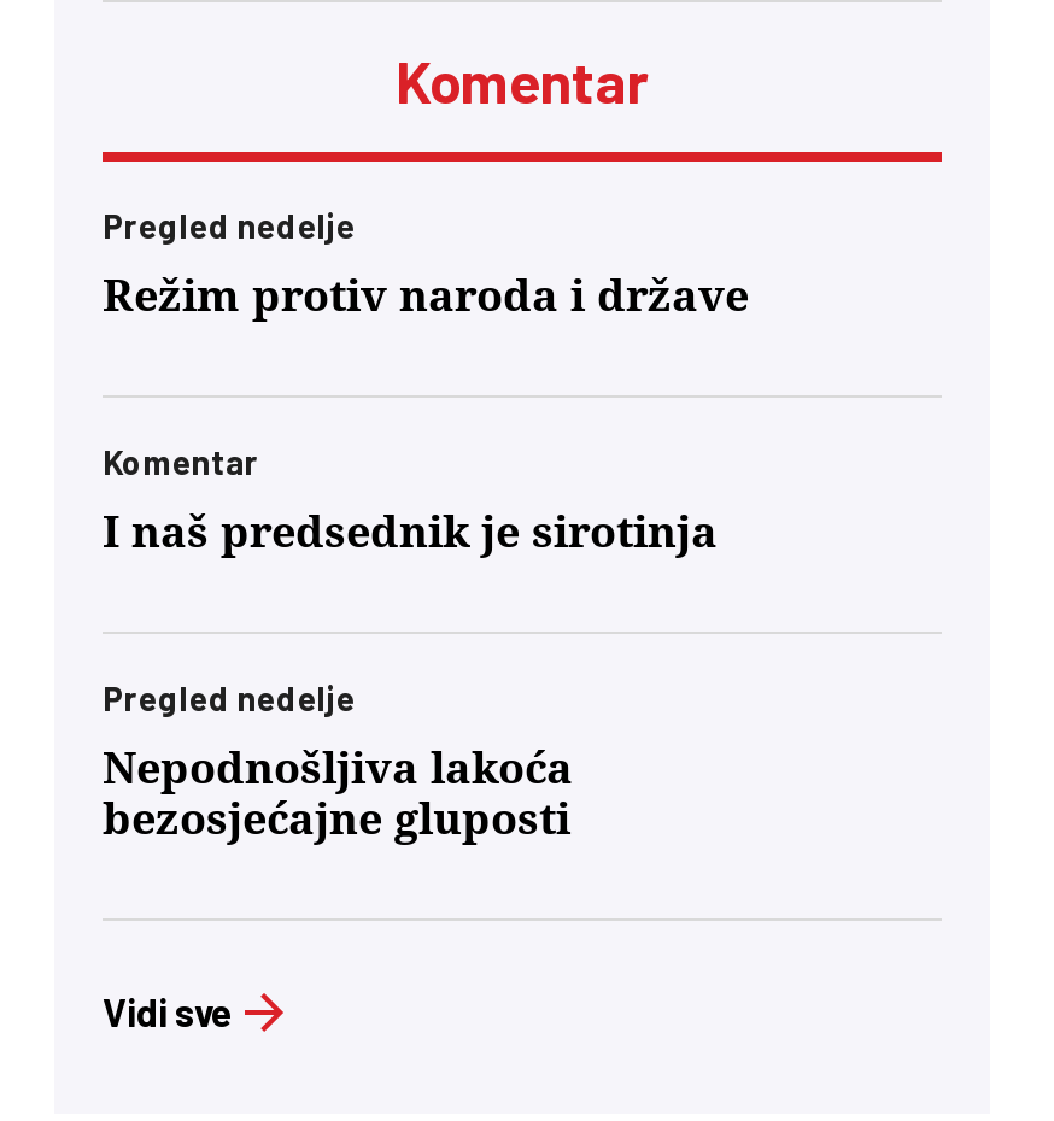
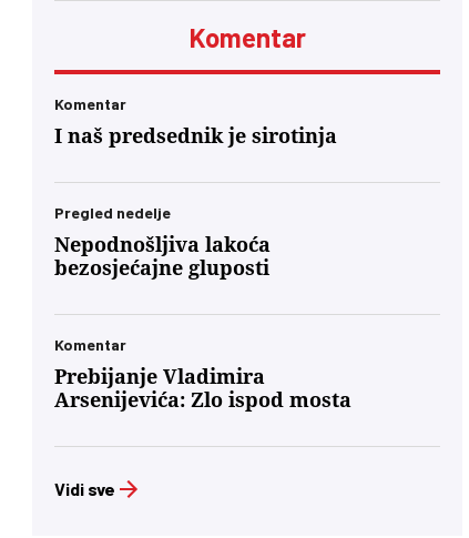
- Pregled nedelje
- Režim protiv naroda i države

moved up: Komentar | I naš predsednik je sirotinja | Pregled nedelje | Nepodnošljiva lakoća | bezosjećajne gluposti

+ Komentar
+ Prebijanje Vladimira
+ Arsenijevića: Zlo ispod mosta
